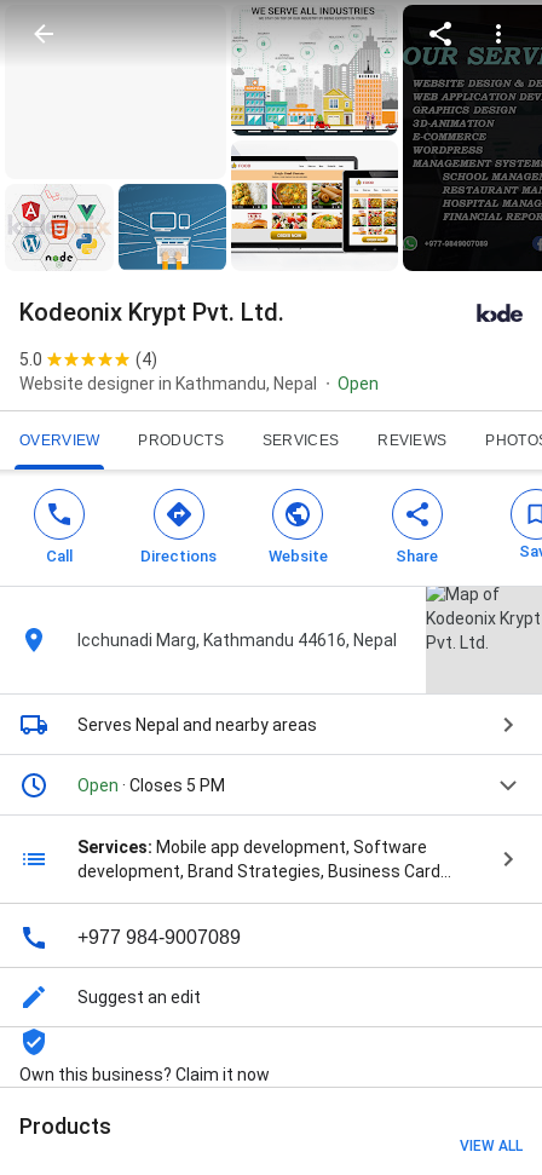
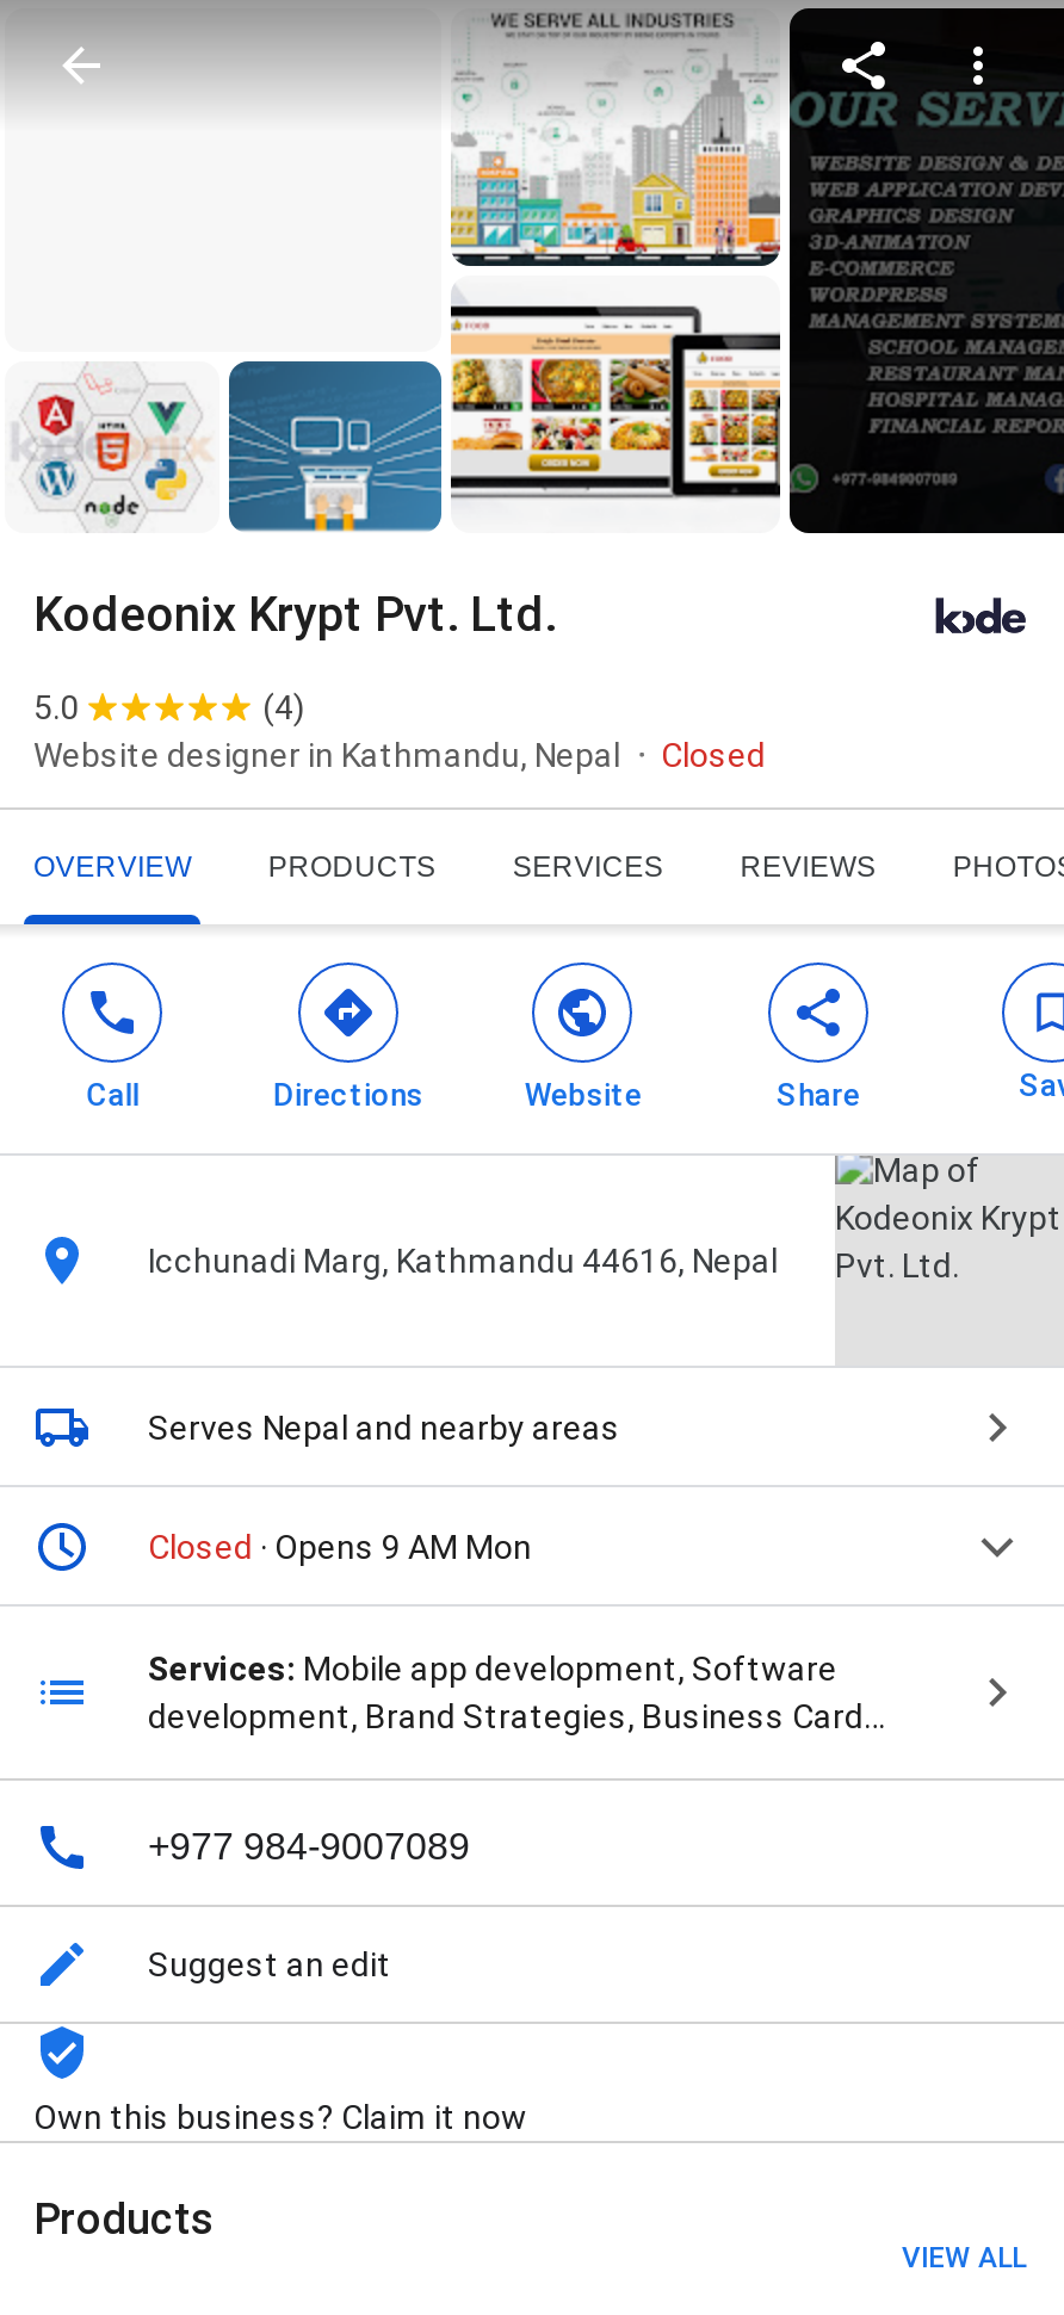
- Open
+ Closed

- Open · Closes 5 PM
+ Closed · Opens 9 AM Mon
